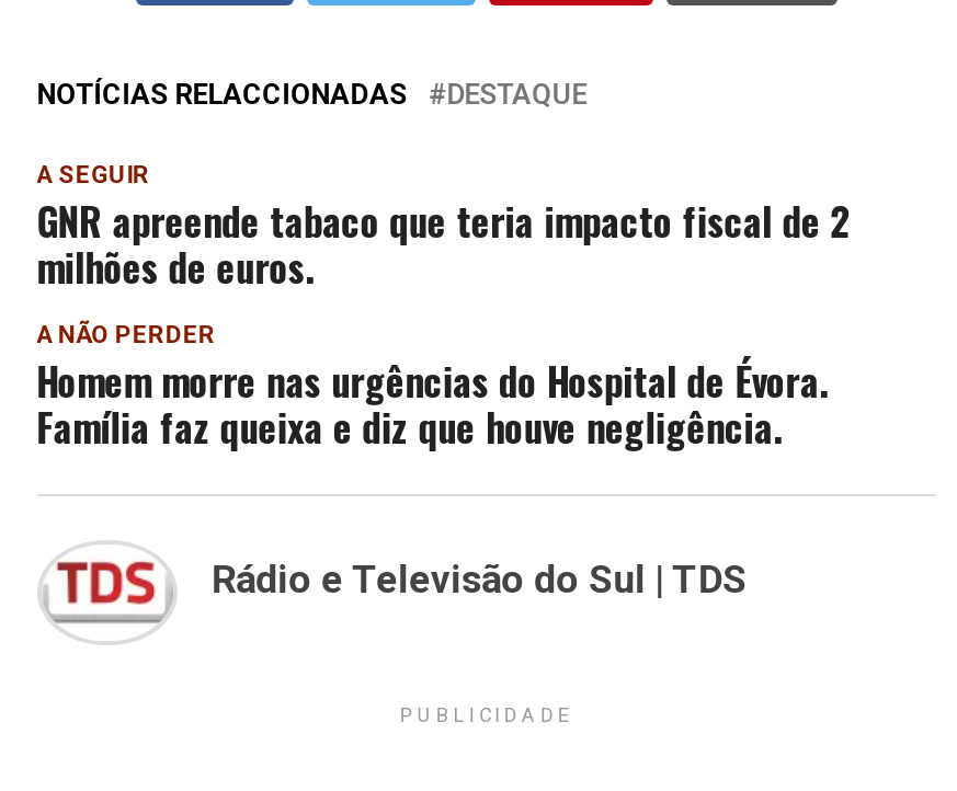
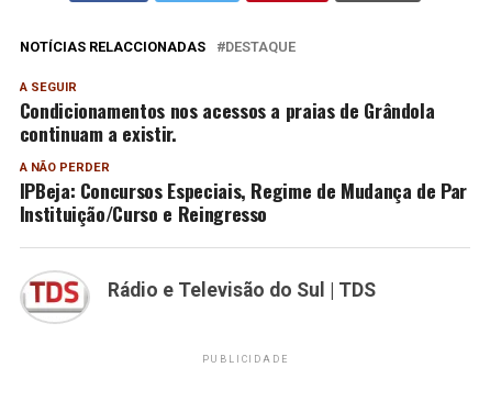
- GNR apreende tabaco que teria impacto fiscal de 2
- milhões de euros.
+ Condicionamentos nos acessos a praias de Grândola
+ continuam a existir.

- Homem morre nas urgências do Hospital de Évora.
- Família faz queixa e diz que houve negligência.
+ IPBeja: Concursos Especiais, Regime de Mudança de Par
+ Instituição/Curso e Reingresso
